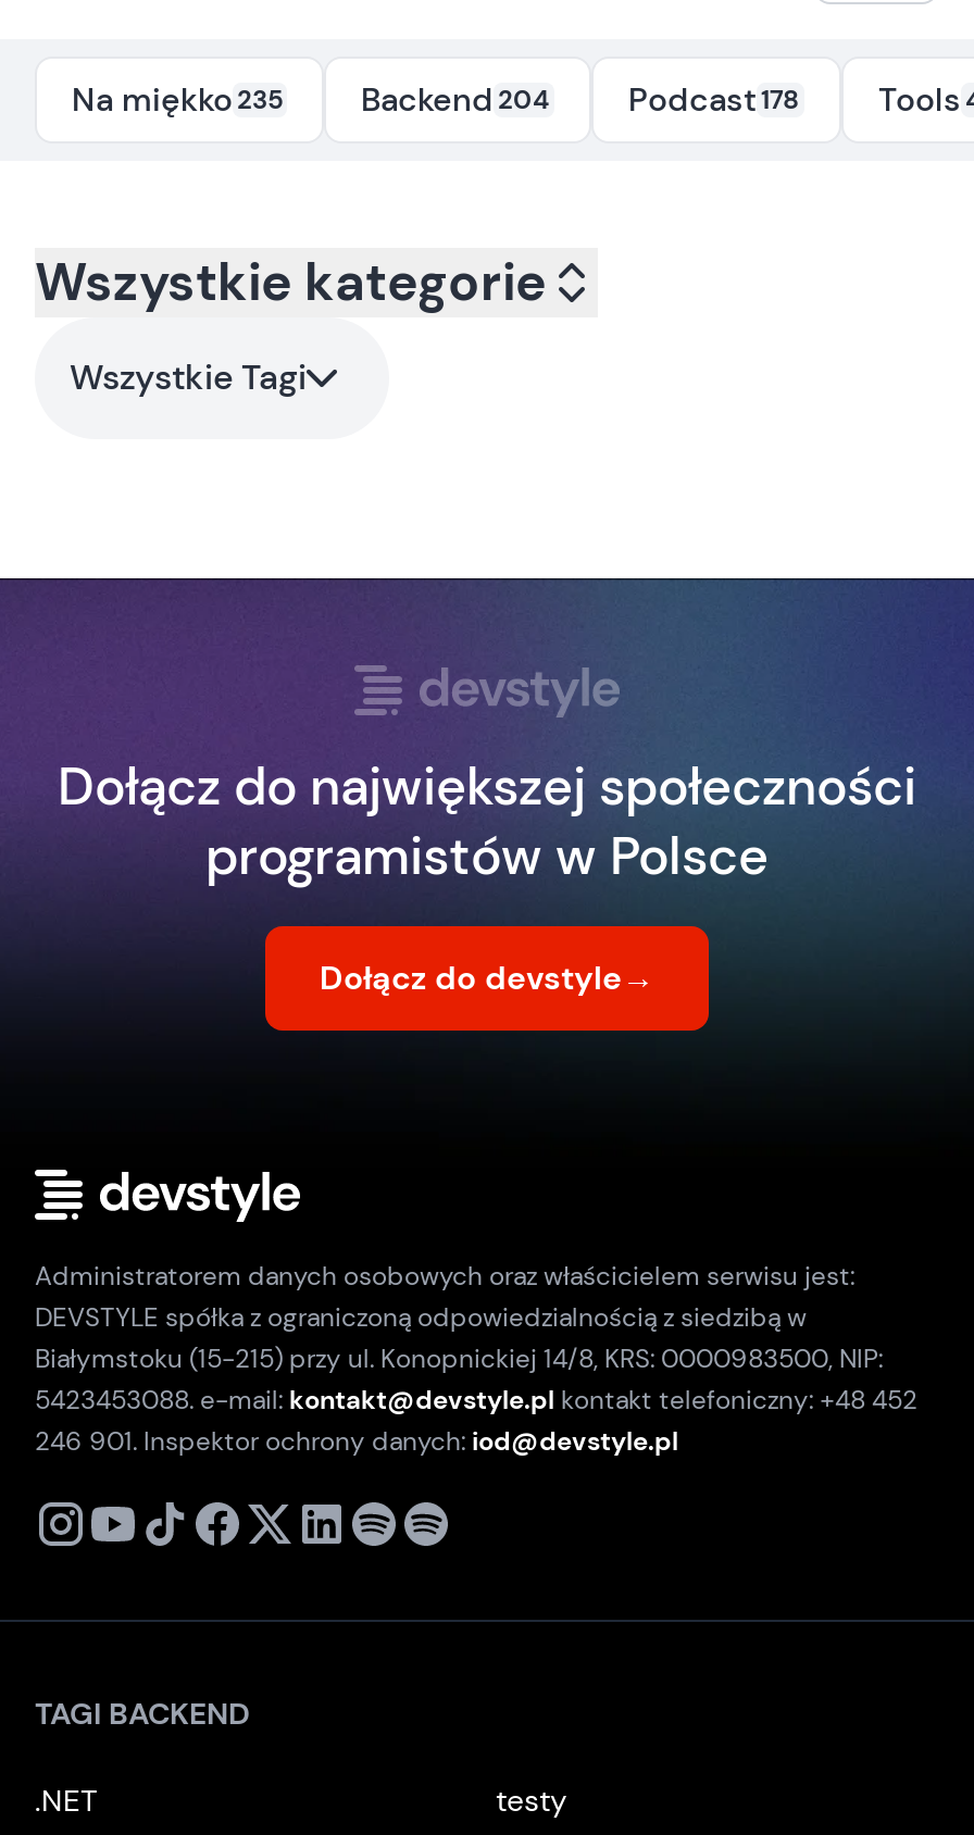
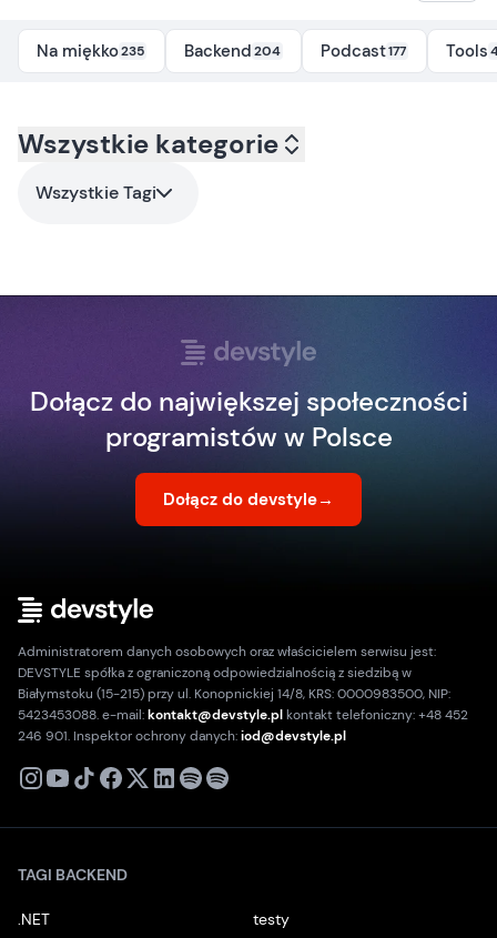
- Podcast 178
+ Podcast 177
